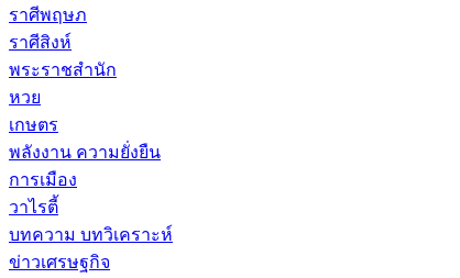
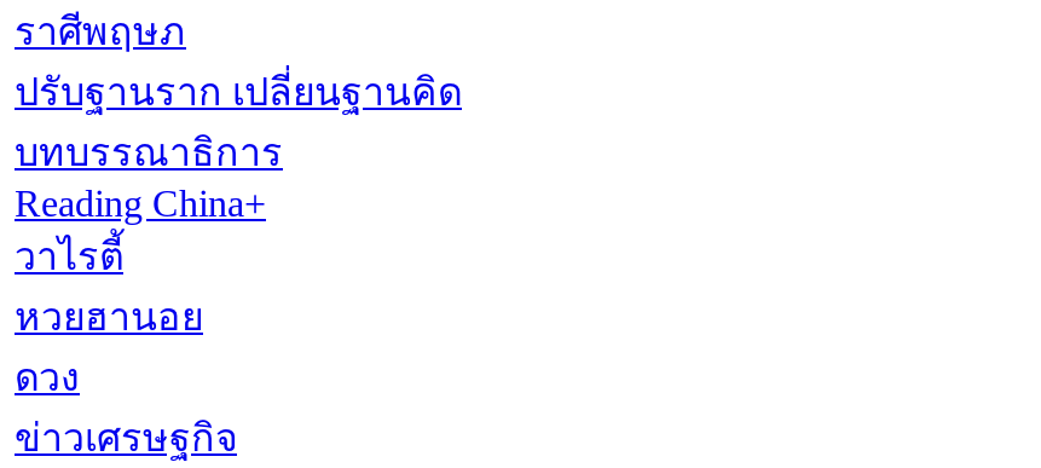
- ราศีสิงห์
- พระราชสำนัก
- หวย
- เกษตร
- พลังงาน ความยั่งยืน
- การเมือง
+ ปรับฐานราก เปลี่ยนฐานคิด
+ บทบรรณาธิการ
+ Reading China+

moved up: วาไรตี้

- บทความ บทวิเคราะห์
+ หวยฮานอย
+ ดวง
